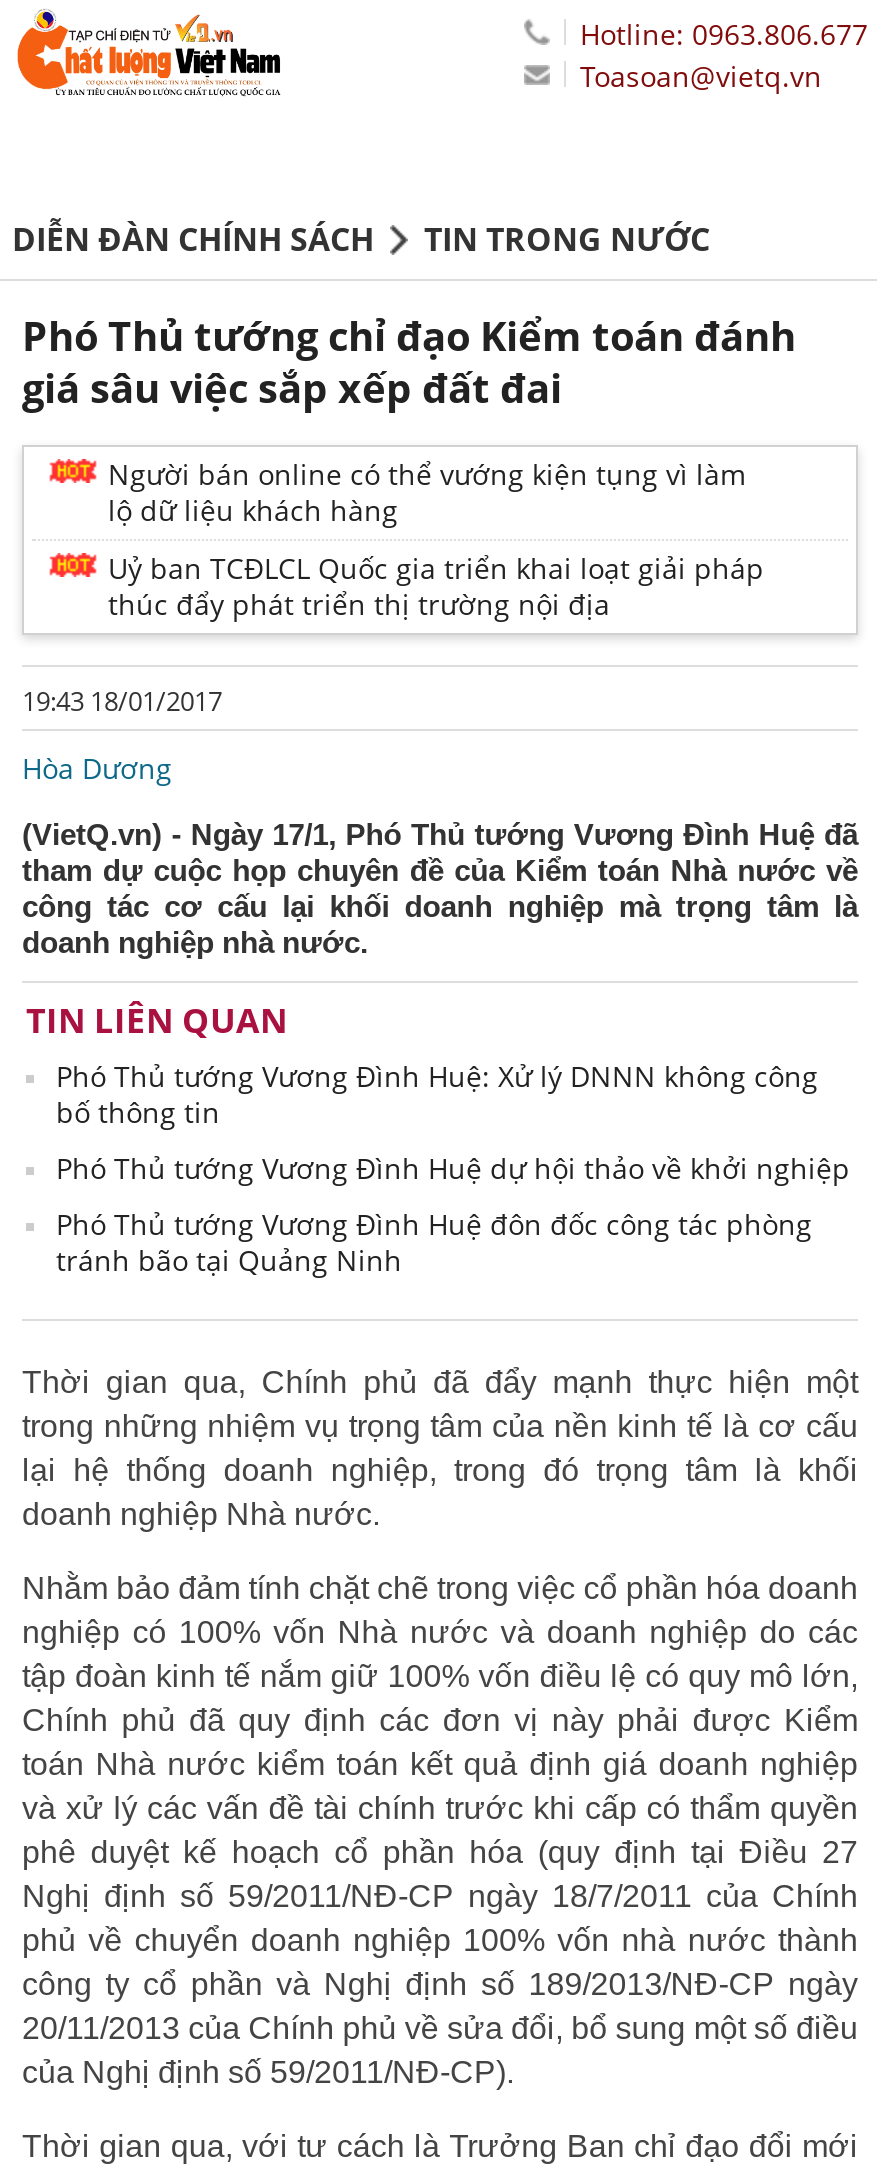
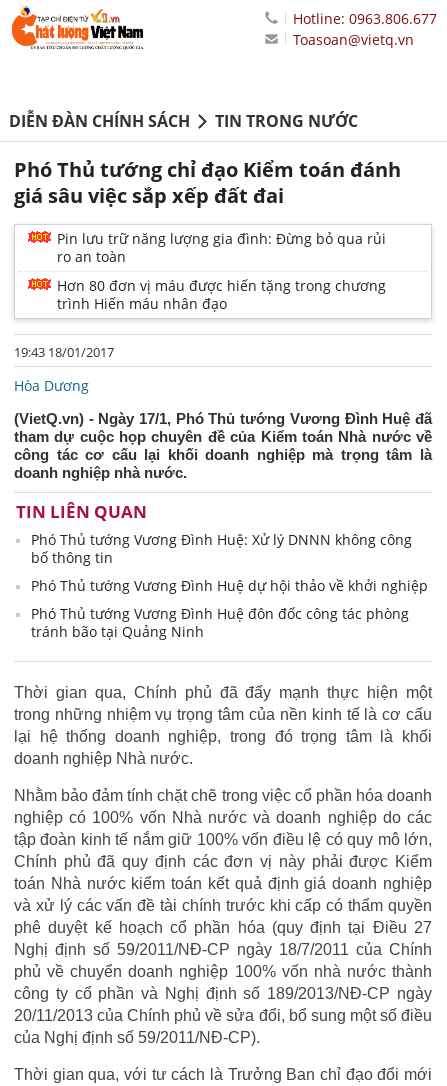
- Người bán online có thể vướng kiện tụng vì làm
- lộ dữ liệu khách hàng
+ Pin lưu trữ năng lượng gia đình: Đừng bỏ qua rủi
+ ro an toàn

- Uỷ ban TCĐLCL Quốc gia triển khai loạt giải pháp
- thúc đẩy phát triển thị trường nội địa
+ Hơn 80 đơn vị máu được hiến tặng trong chương
+ trình Hiến máu nhân đạo
